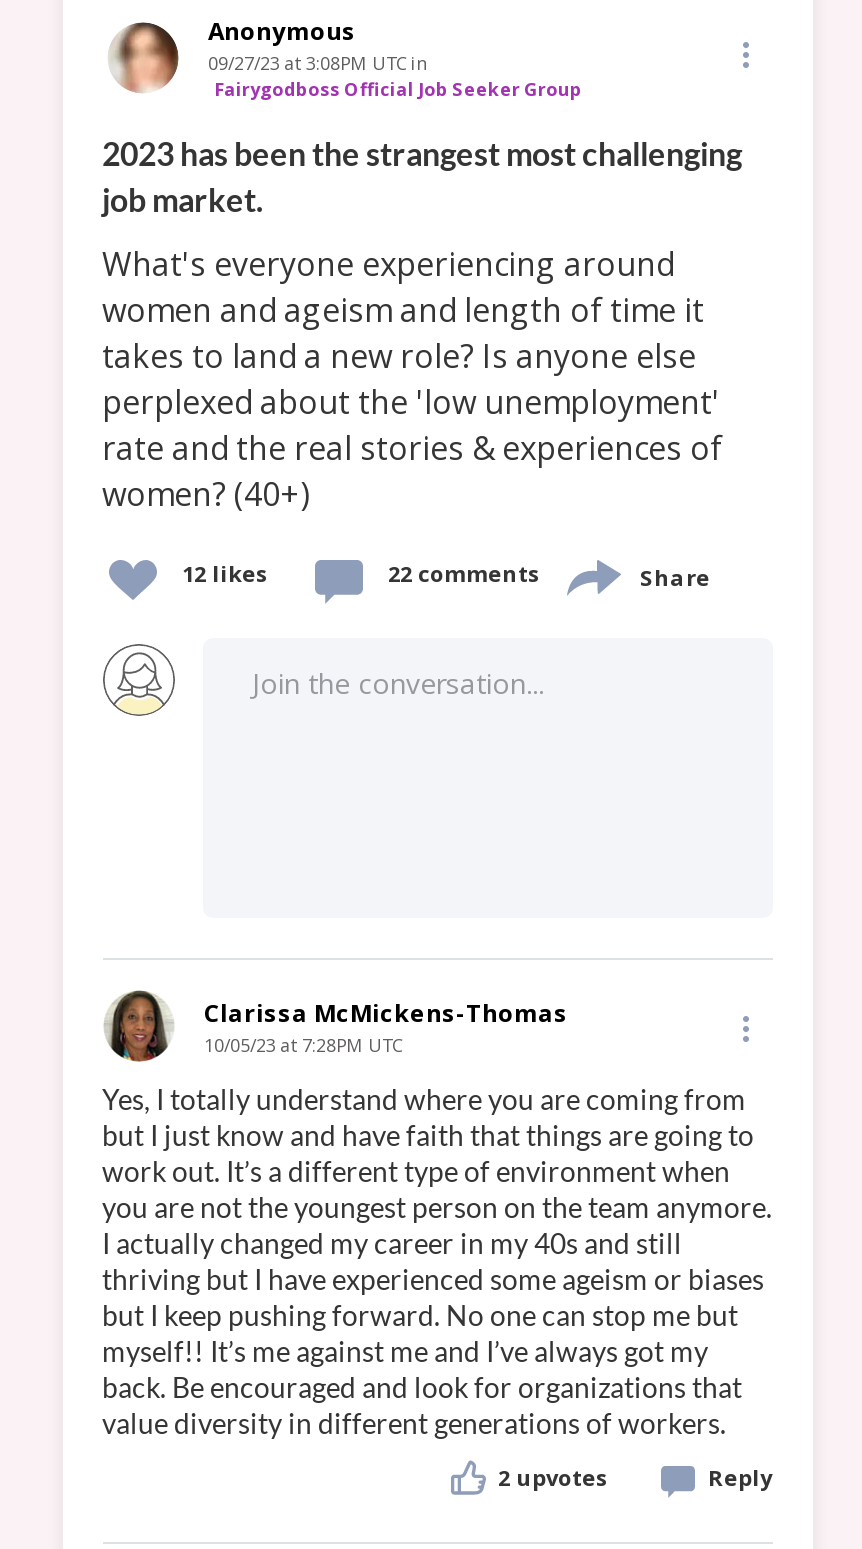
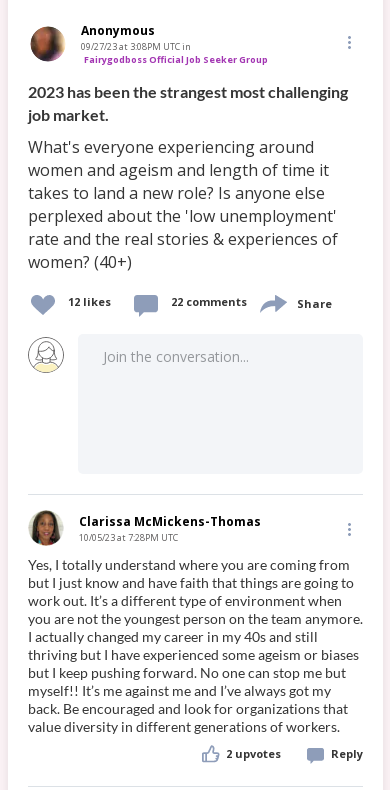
- [image]
+ [image]
